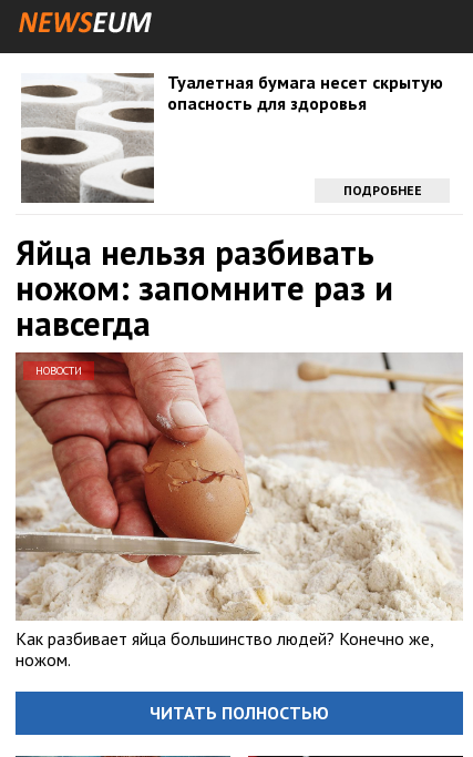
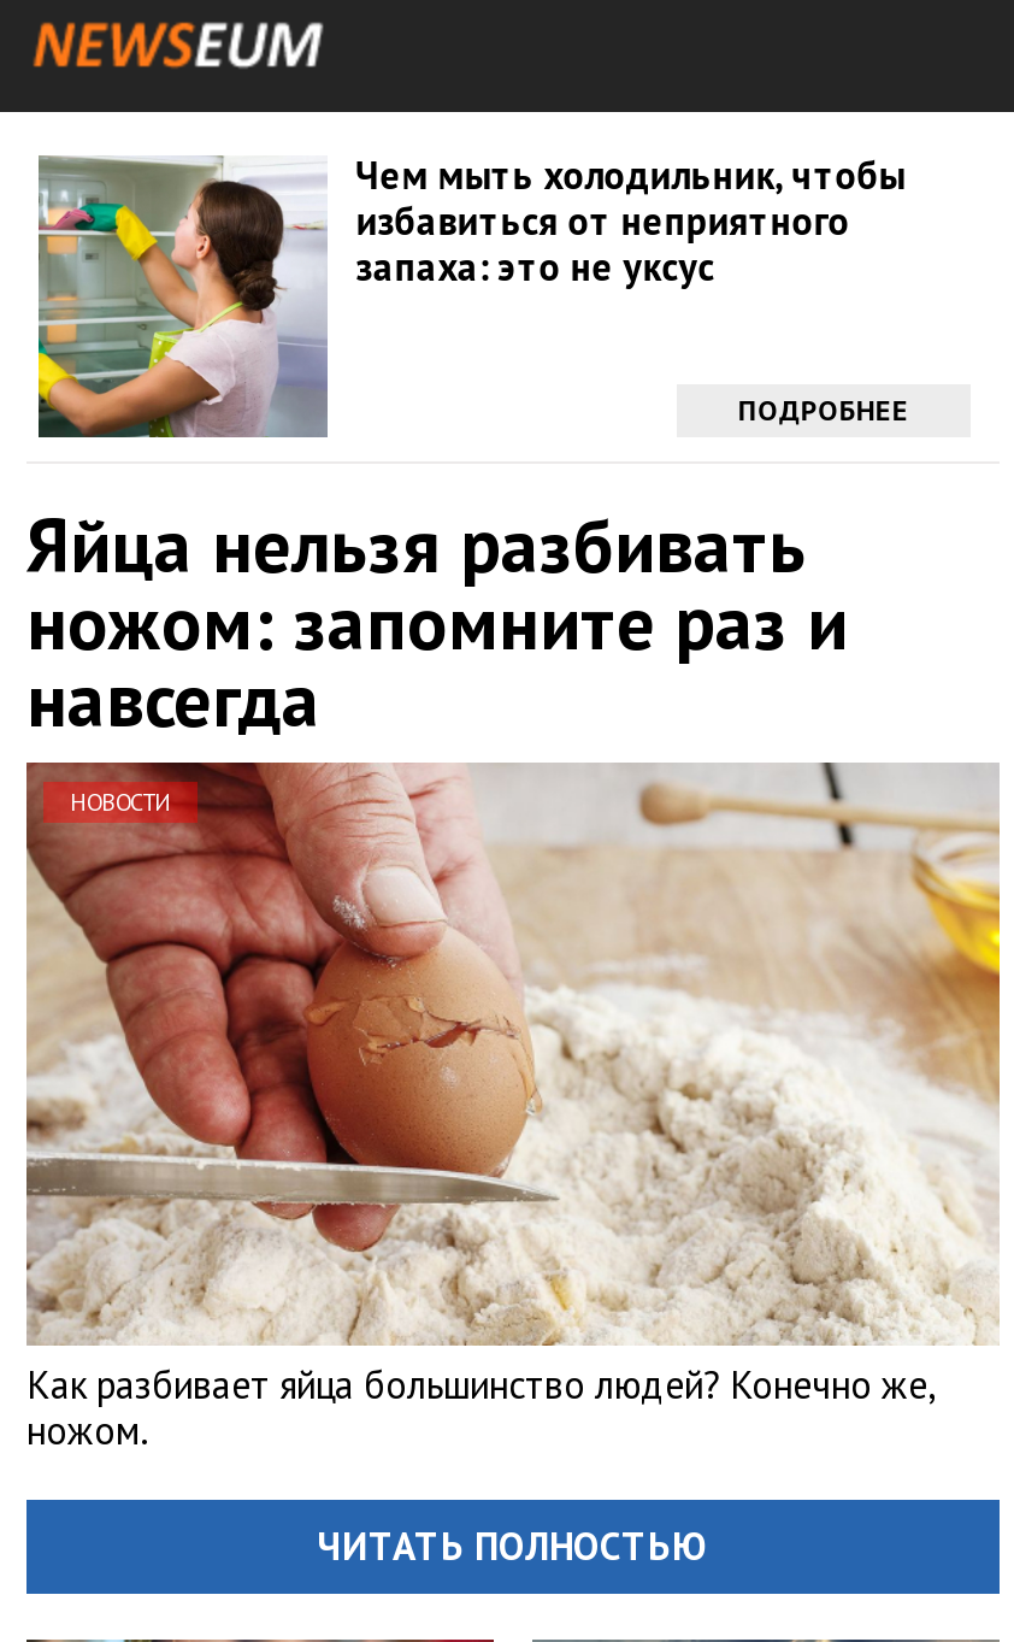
- [image]
- Туалетная бумага несет скрытую
- опасность для здоровья
+ [image]
+ Чем мыть холодильник, чтобы
+ избавиться от неприятного
+ запаха: это не уксус
